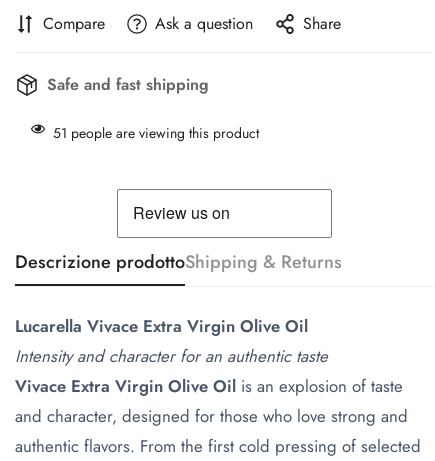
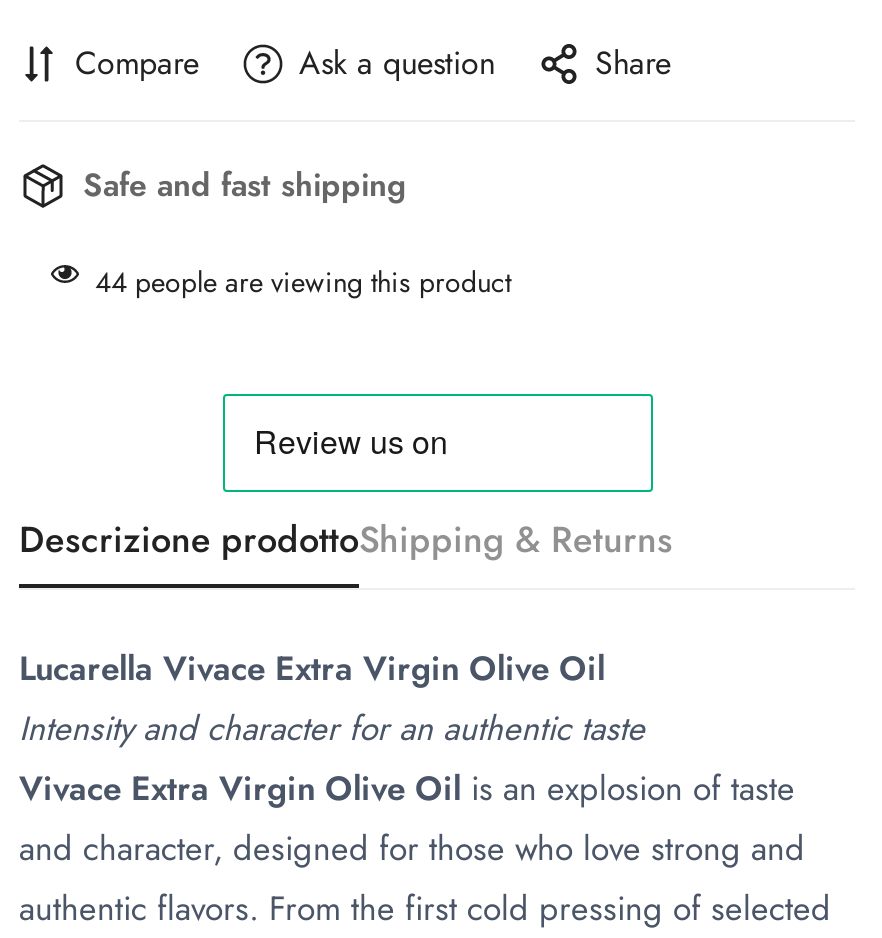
- 51 people are viewing this product
+ 44 people are viewing this product
